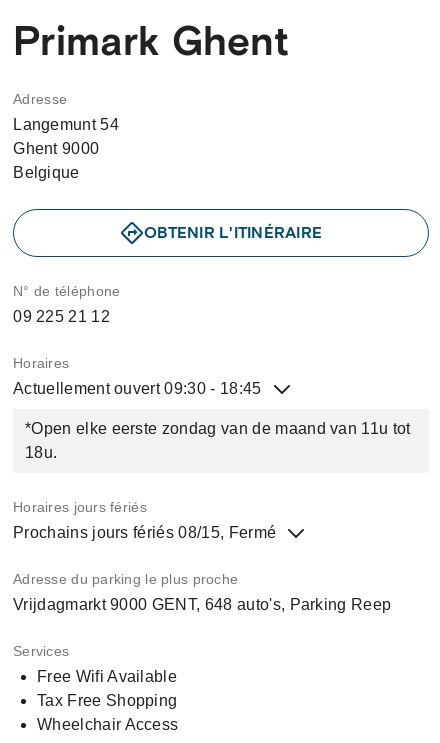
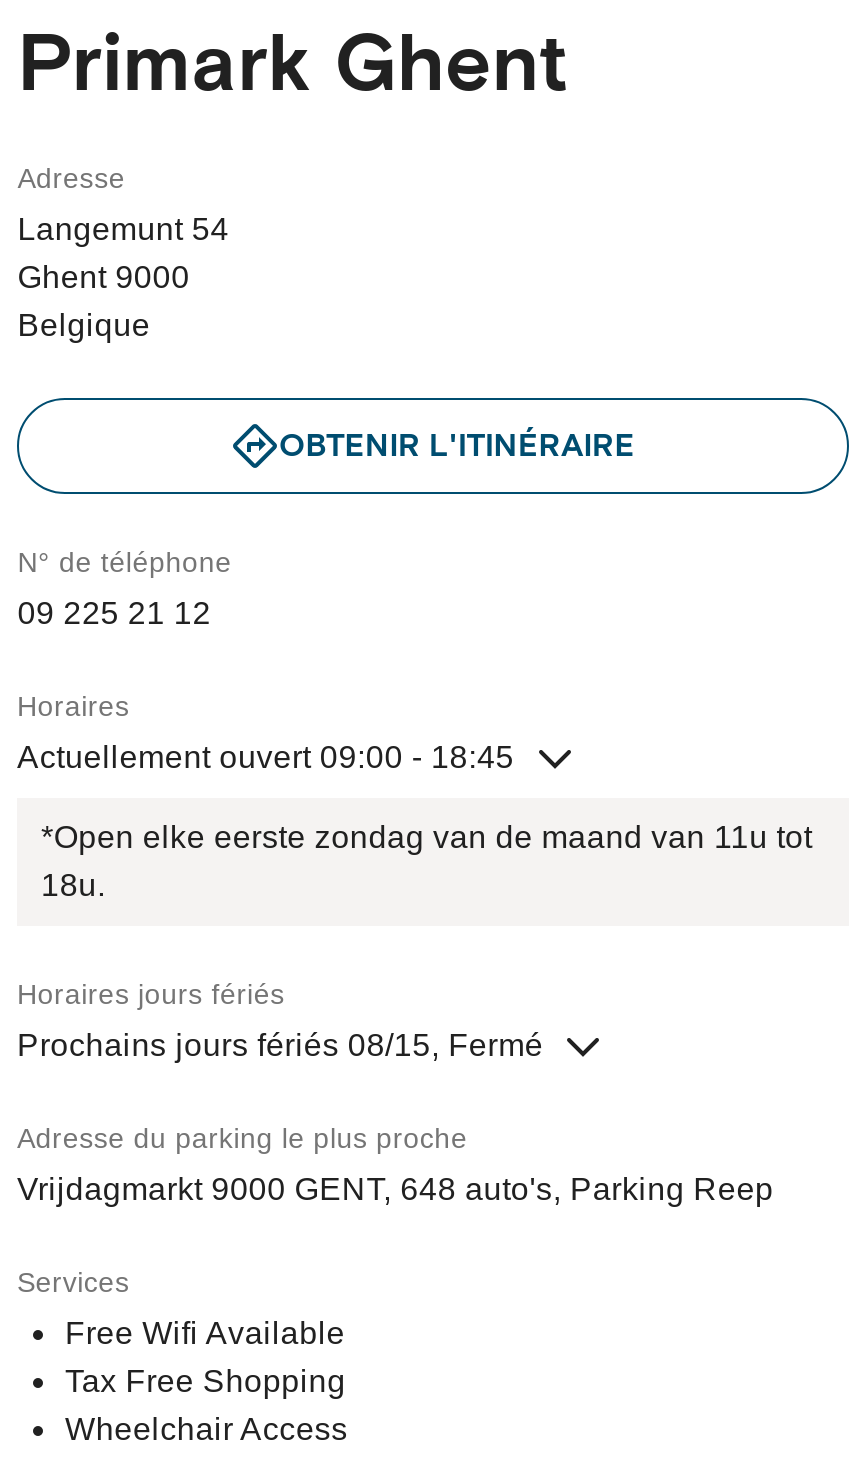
- Actuellement ouvert 09:30 - 18:45
+ Actuellement ouvert 09:00 - 18:45
